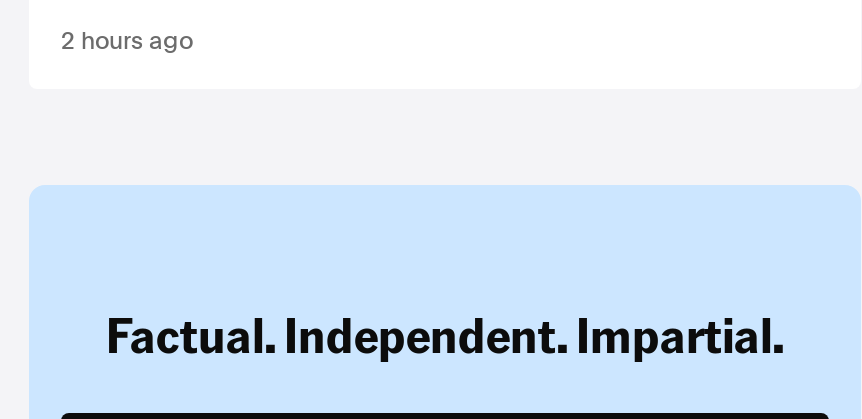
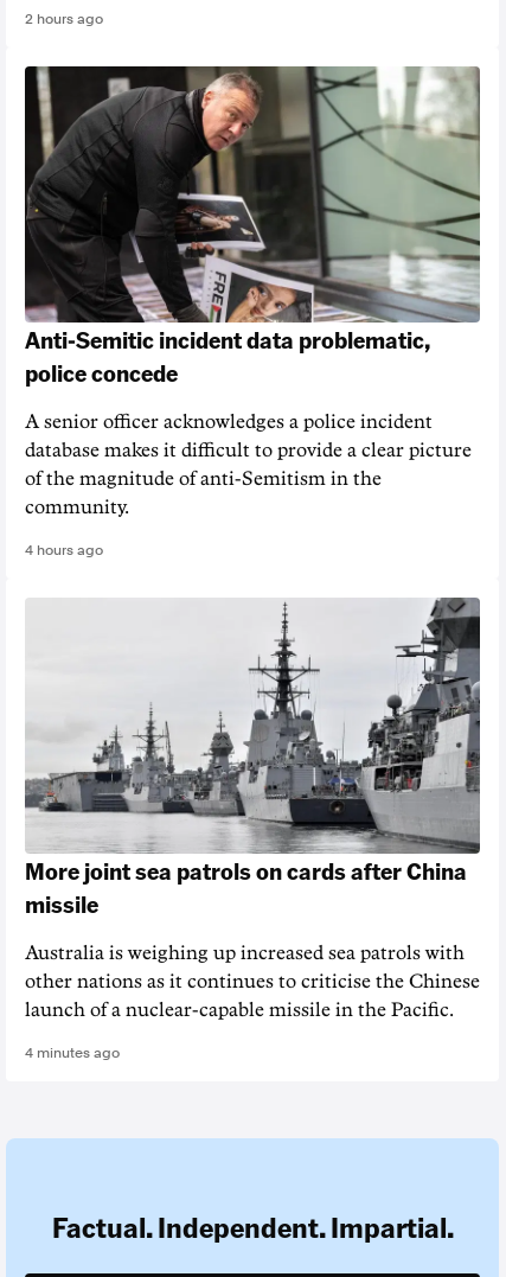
+ [image]
+ Anti-Semitic incident data problematic,
+ police concede
+ A senior officer acknowledges a police incident
+ database makes it difficult to provide a clear picture
+ of the magnitude of anti-Semitism in the
+ community.
+ 4 hours ago

+ [image]
+ More joint sea patrols on cards after China
+ missile
+ Australia is weighing up increased sea patrols with
+ other nations as it continues to criticise the Chinese
+ launch of a nuclear-capable missile in the Pacific.
+ 4 minutes ago
